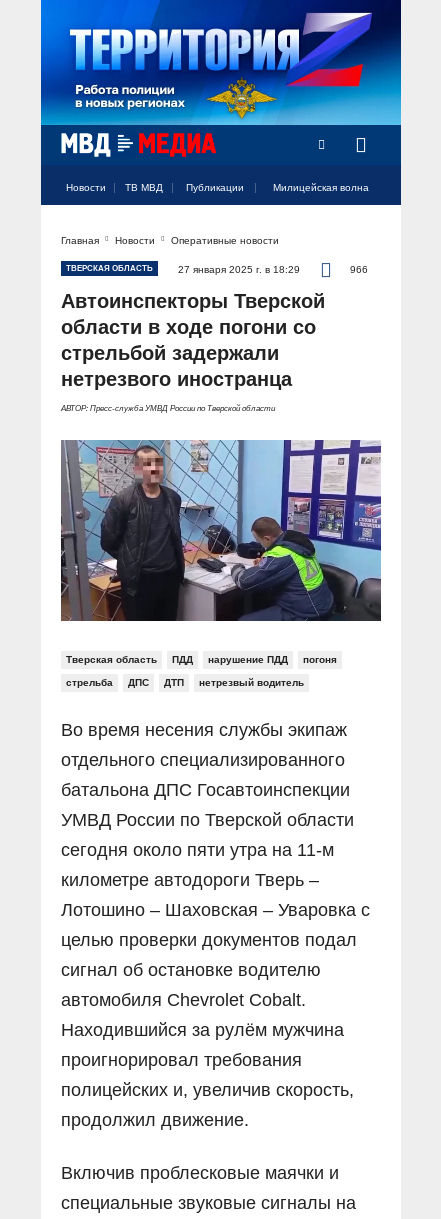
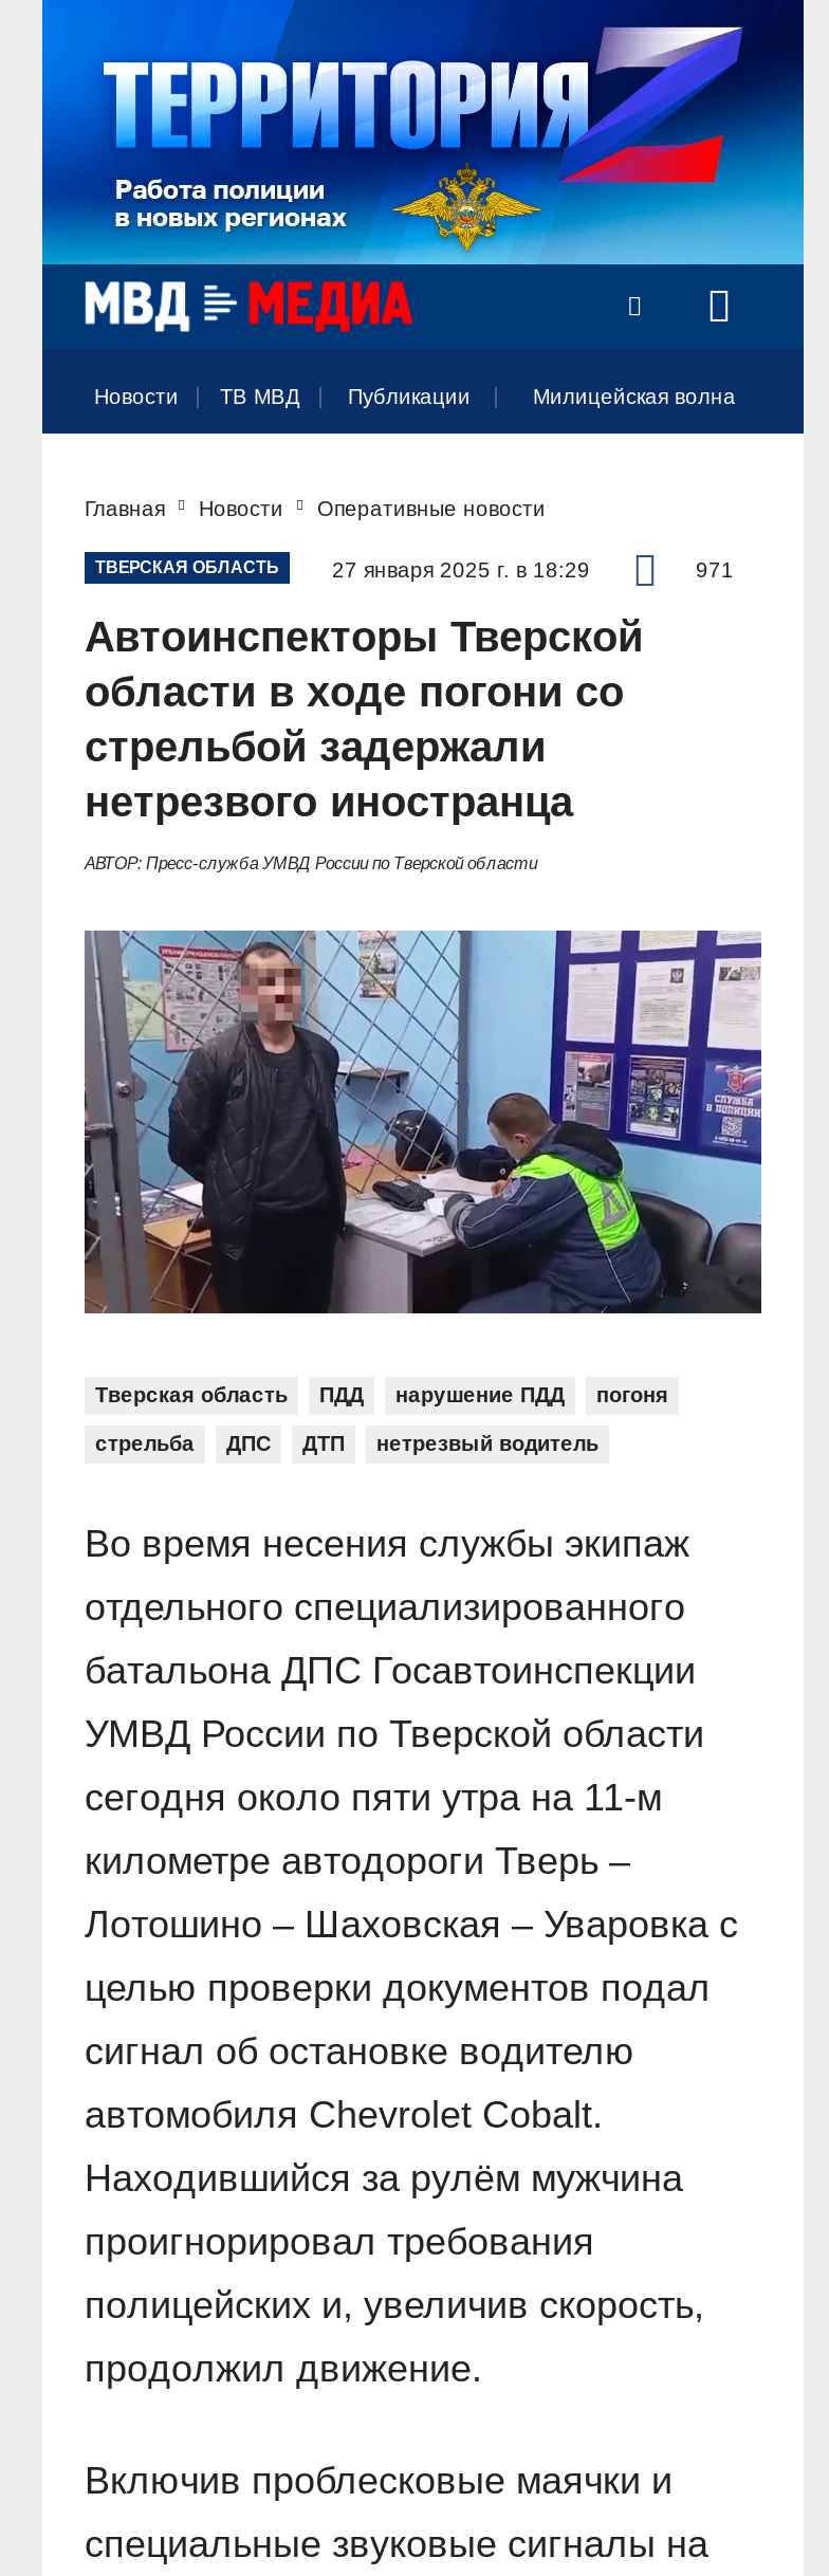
- 966
+ 971
